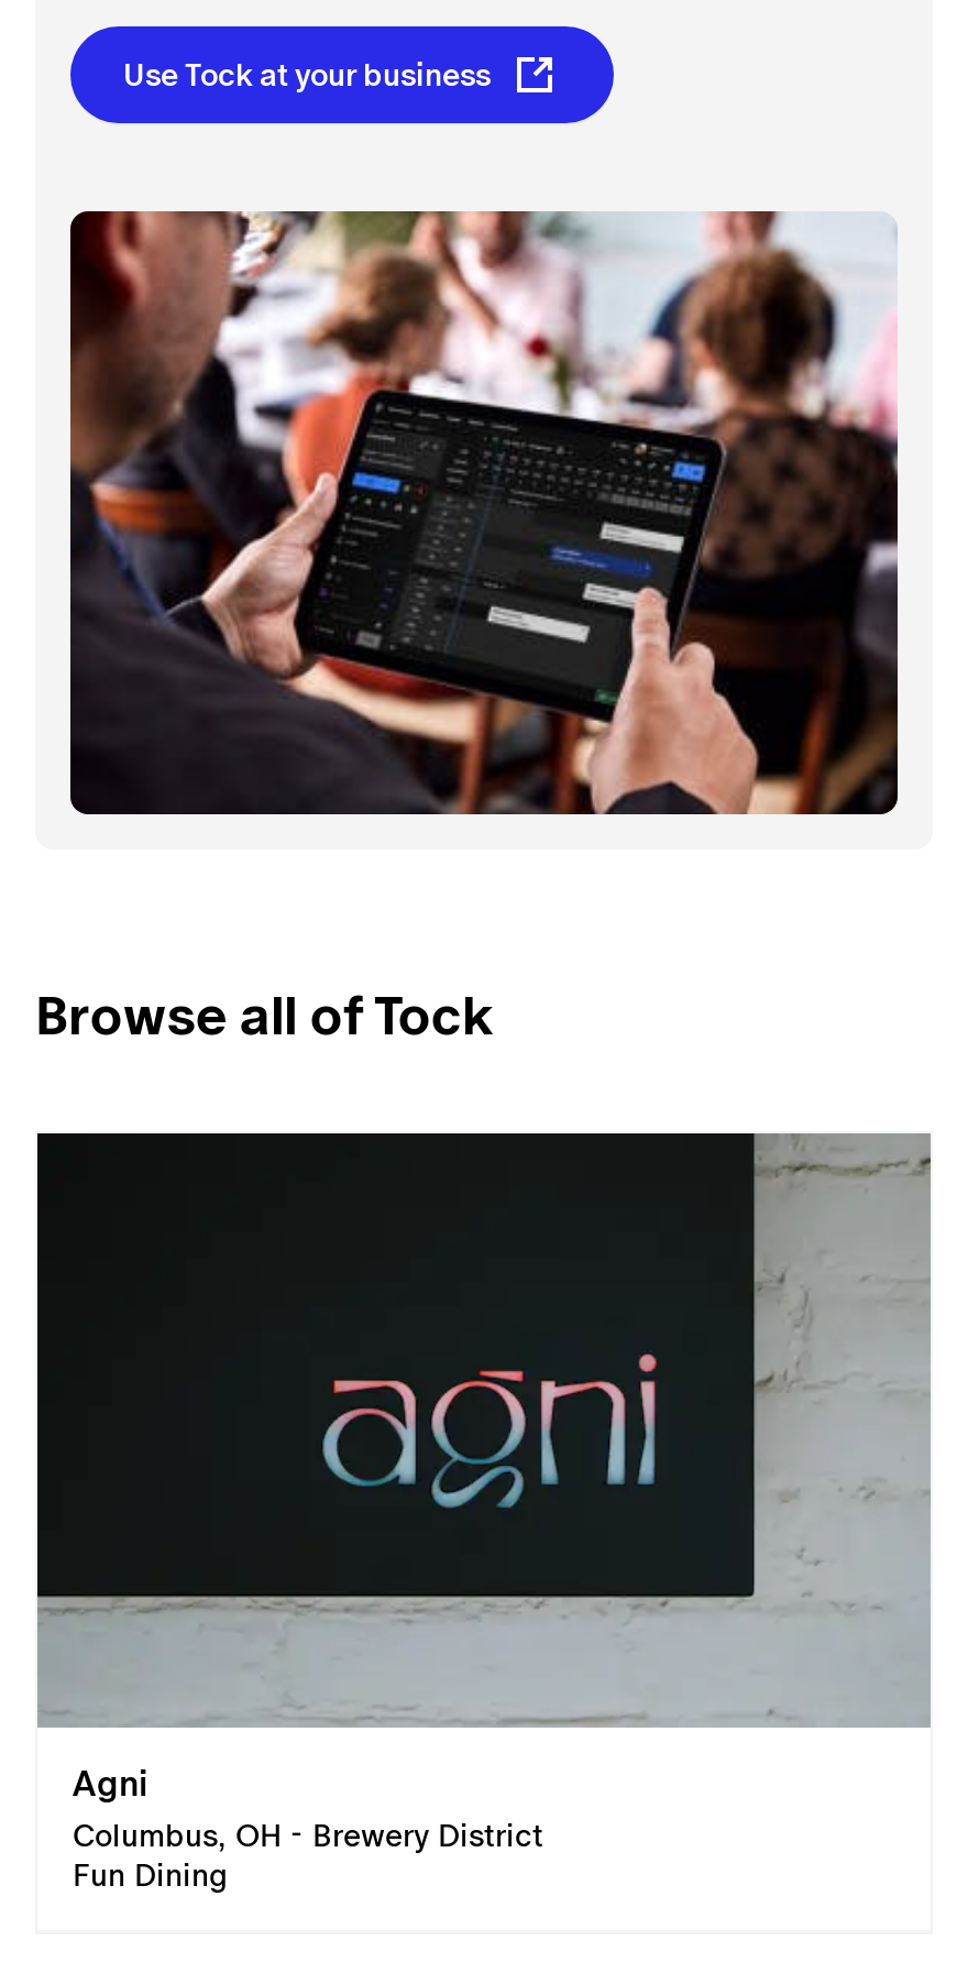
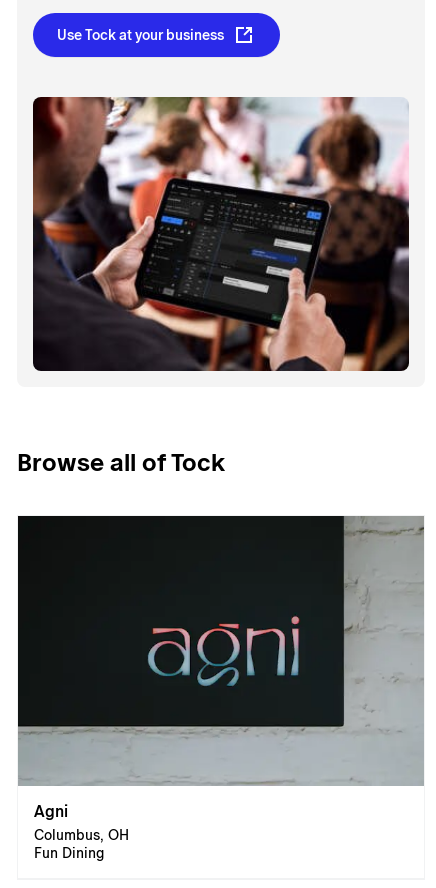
- Columbus, OH - Brewery District
+ Columbus, OH
